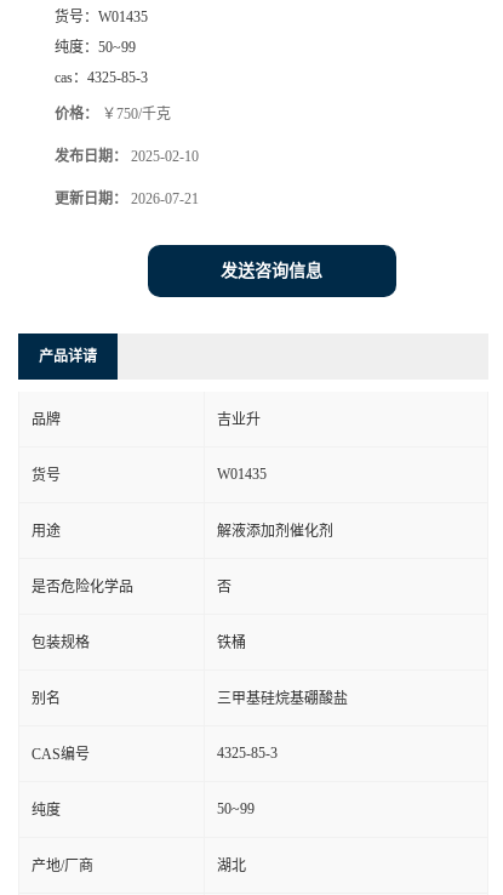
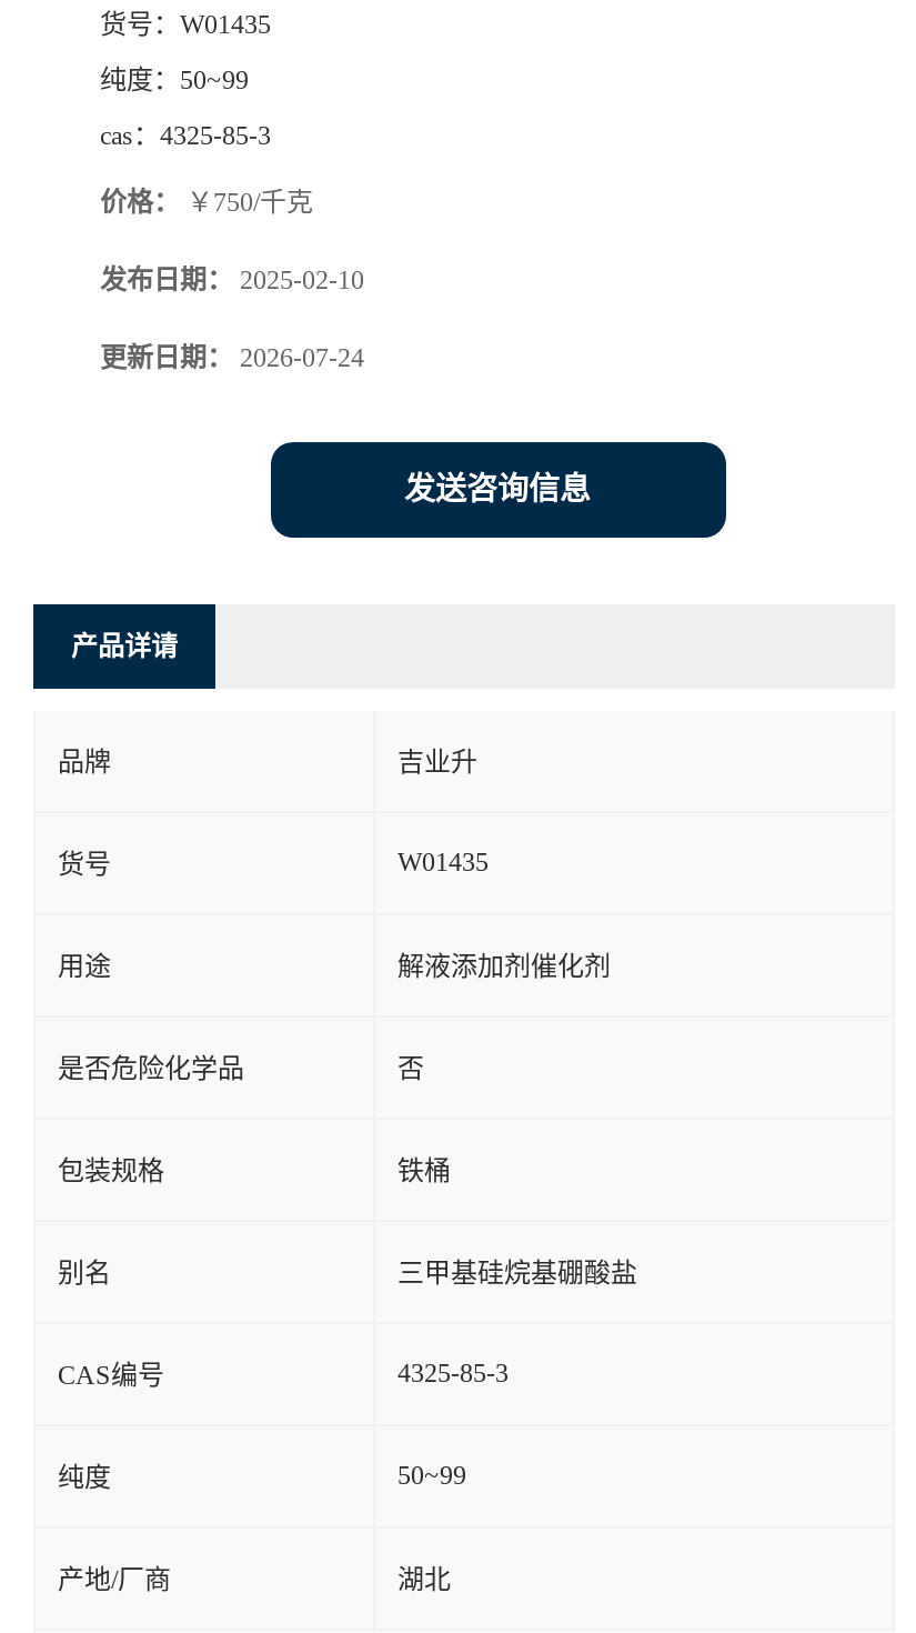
- 更新日期：2026-07-21
+ 更新日期：2026-07-24
